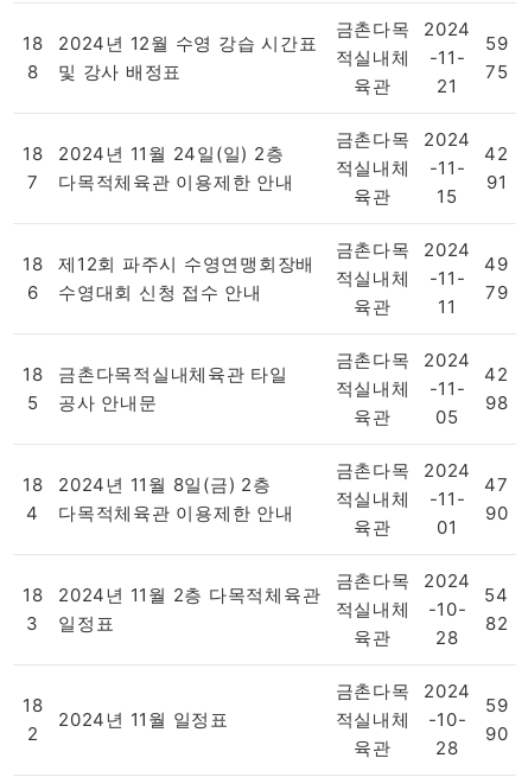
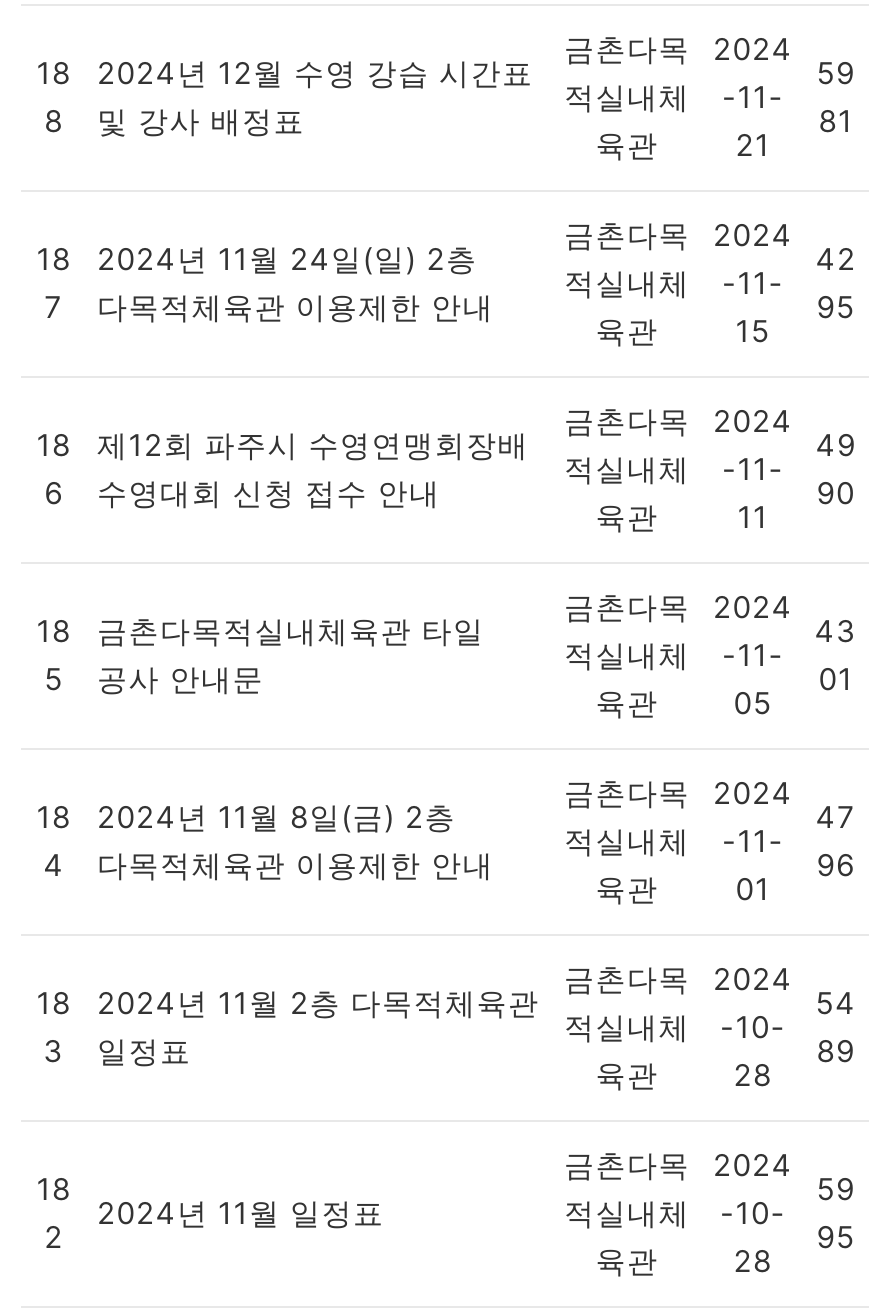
- 75
+ 81

- 91
+ 95

- 79
+ 90

- 42
+ 43

- 98
+ 01

- 90
+ 96

- 82
+ 89

- 90
+ 95
